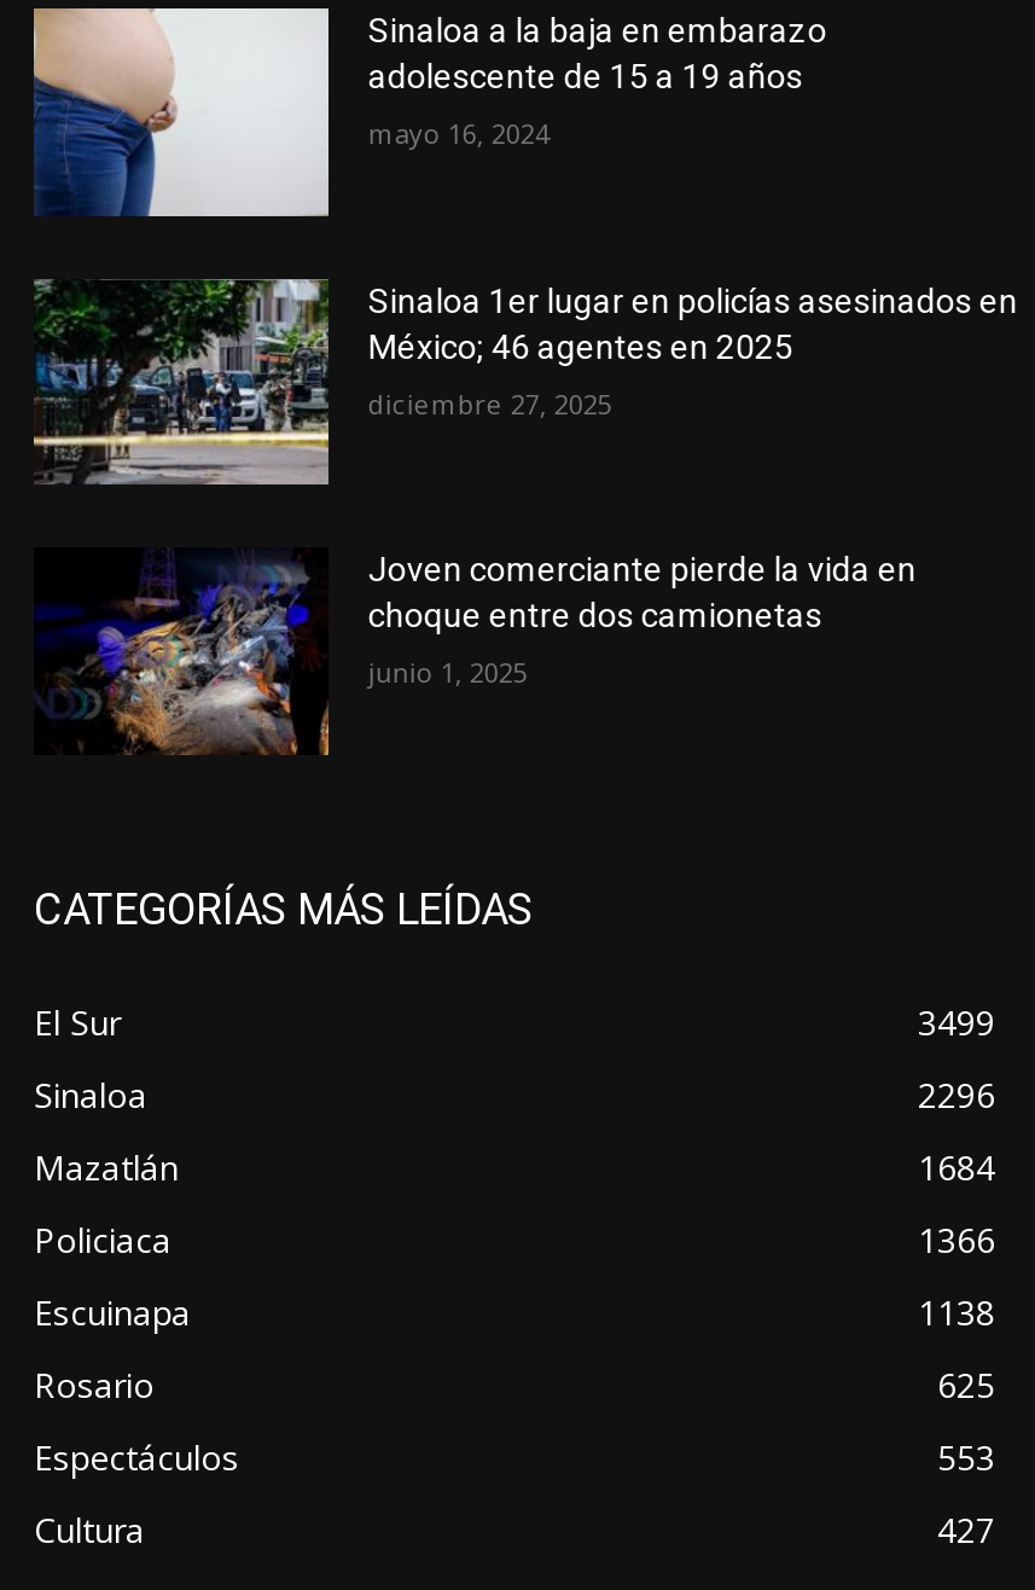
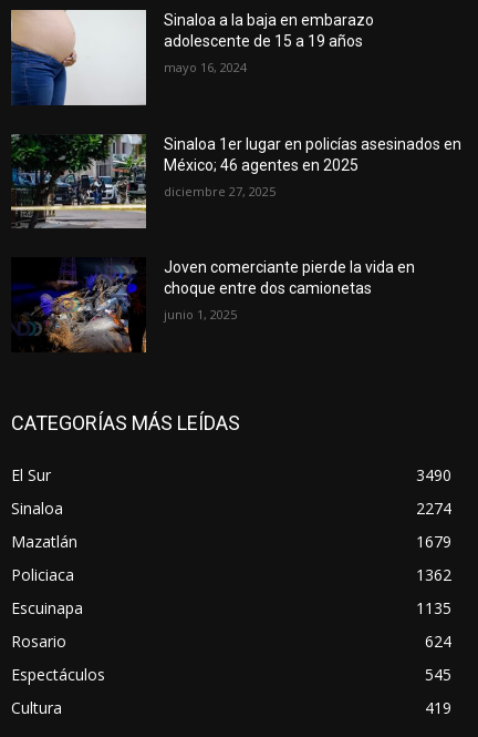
- 3499
+ 3490

- 2296
+ 2274

- 1684
+ 1679

- 1366
+ 1362

- 1138
+ 1135

- 625
+ 624

- 553
+ 545

- 427
+ 419
